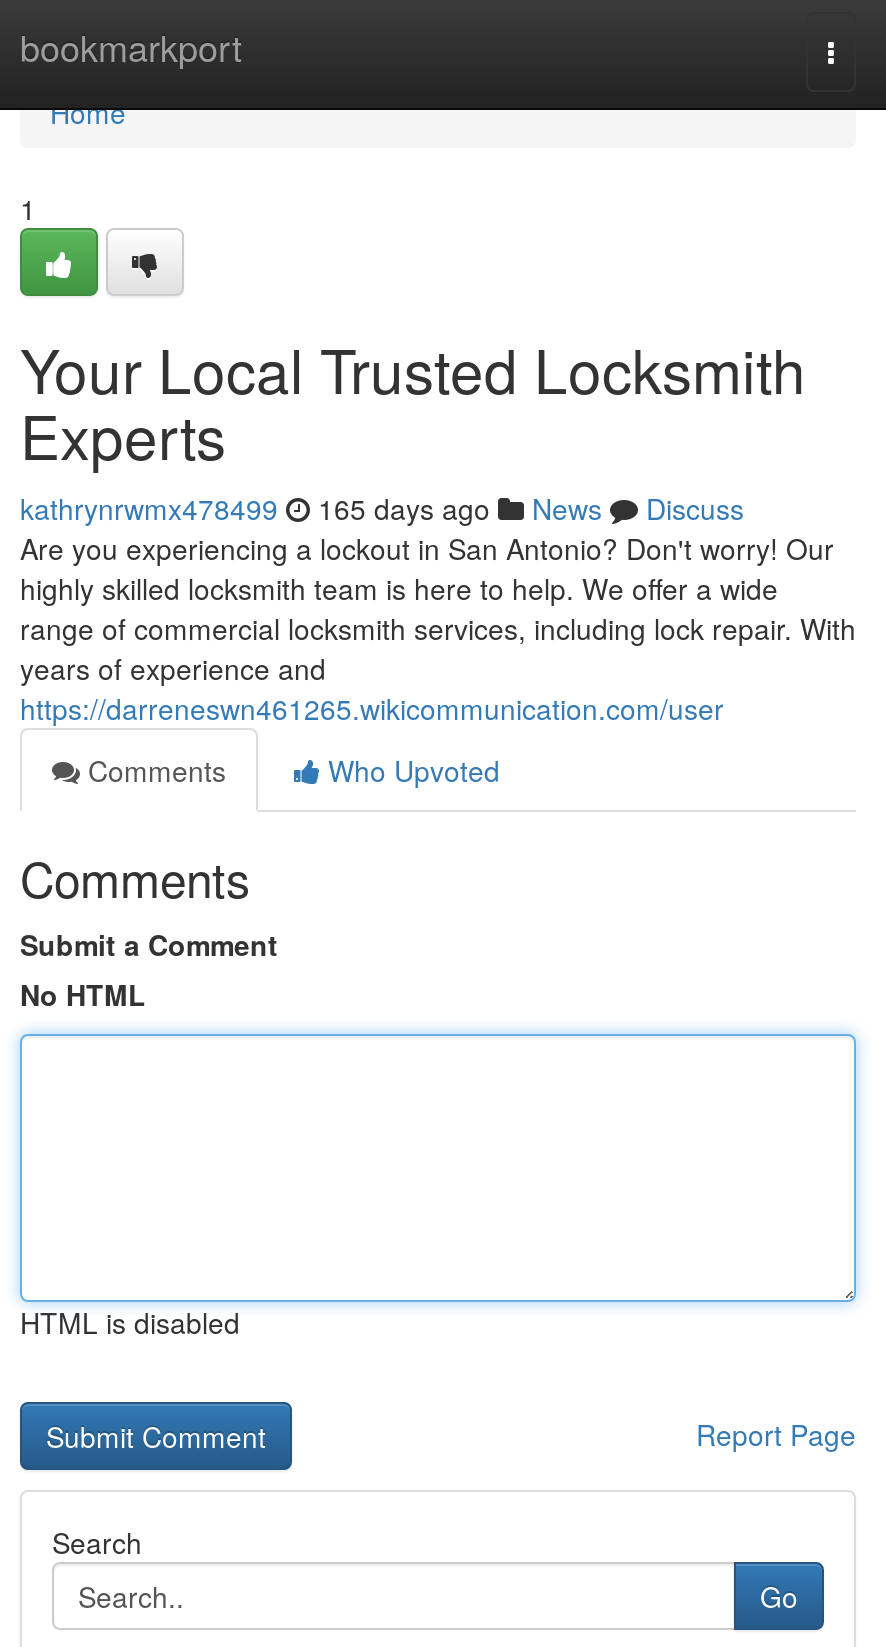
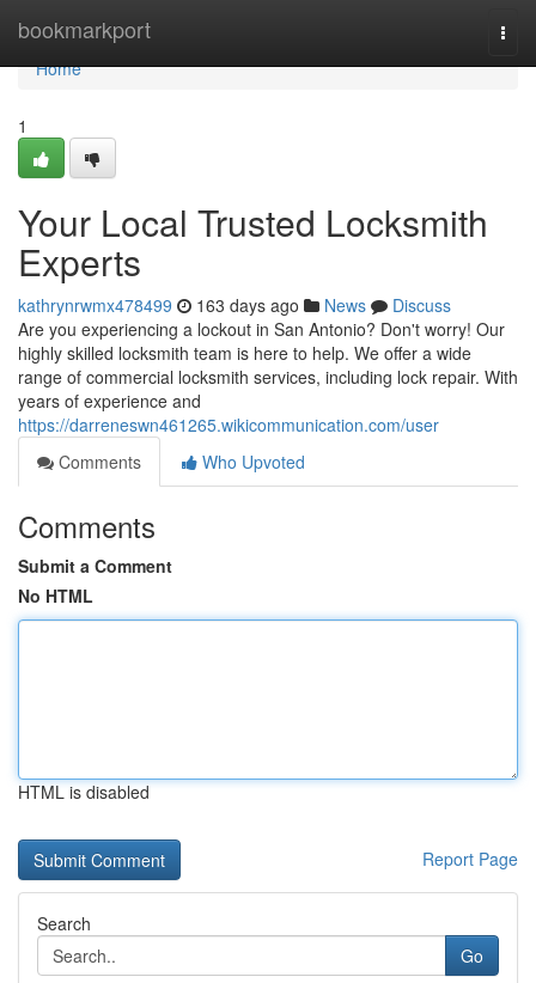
- kathrynrwmx478499 165 days ago News Discuss
+ kathrynrwmx478499 163 days ago News Discuss
